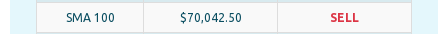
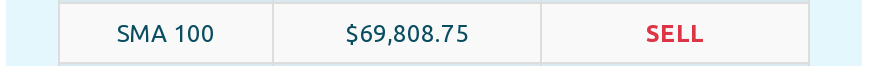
- $70,042.50
+ $69,808.75
